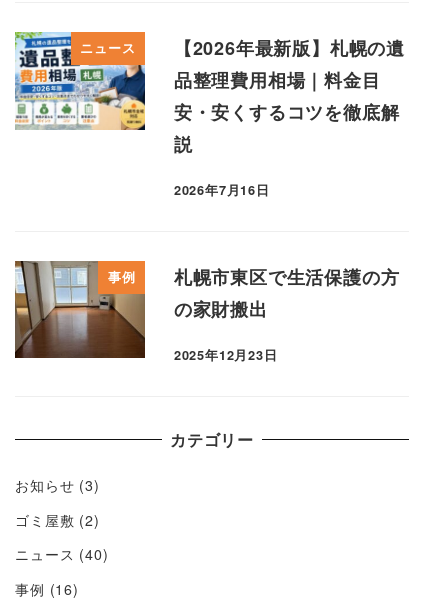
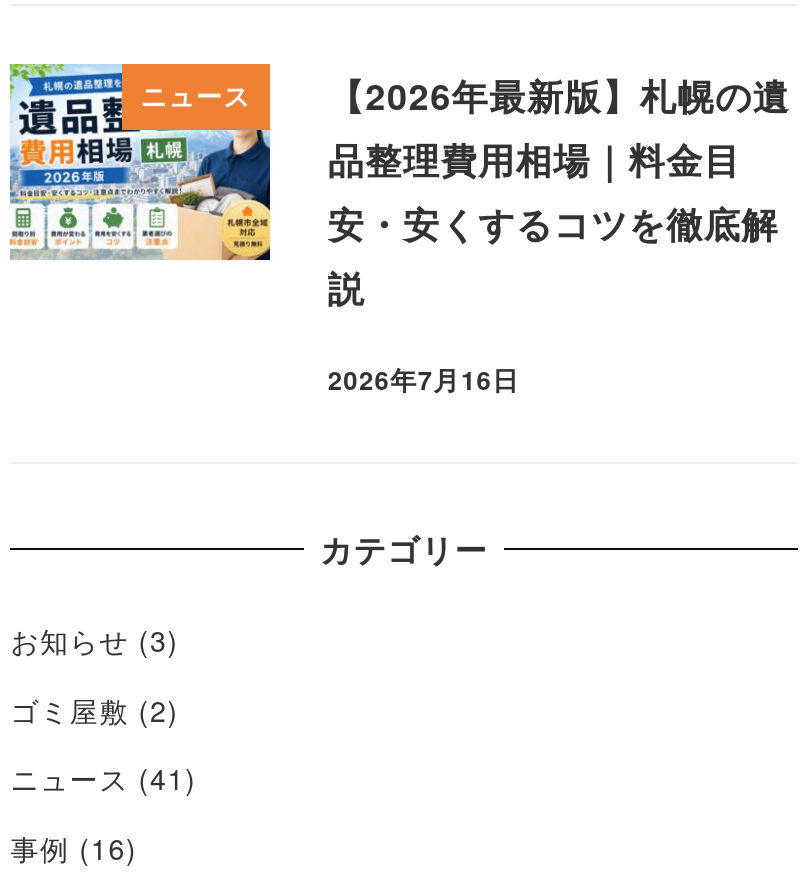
- [image]
- 事例
- 札幌市東区で生活保護の方
- の家財搬出
- 2025年12月23日

- ニュース(40)
+ ニュース(41)
